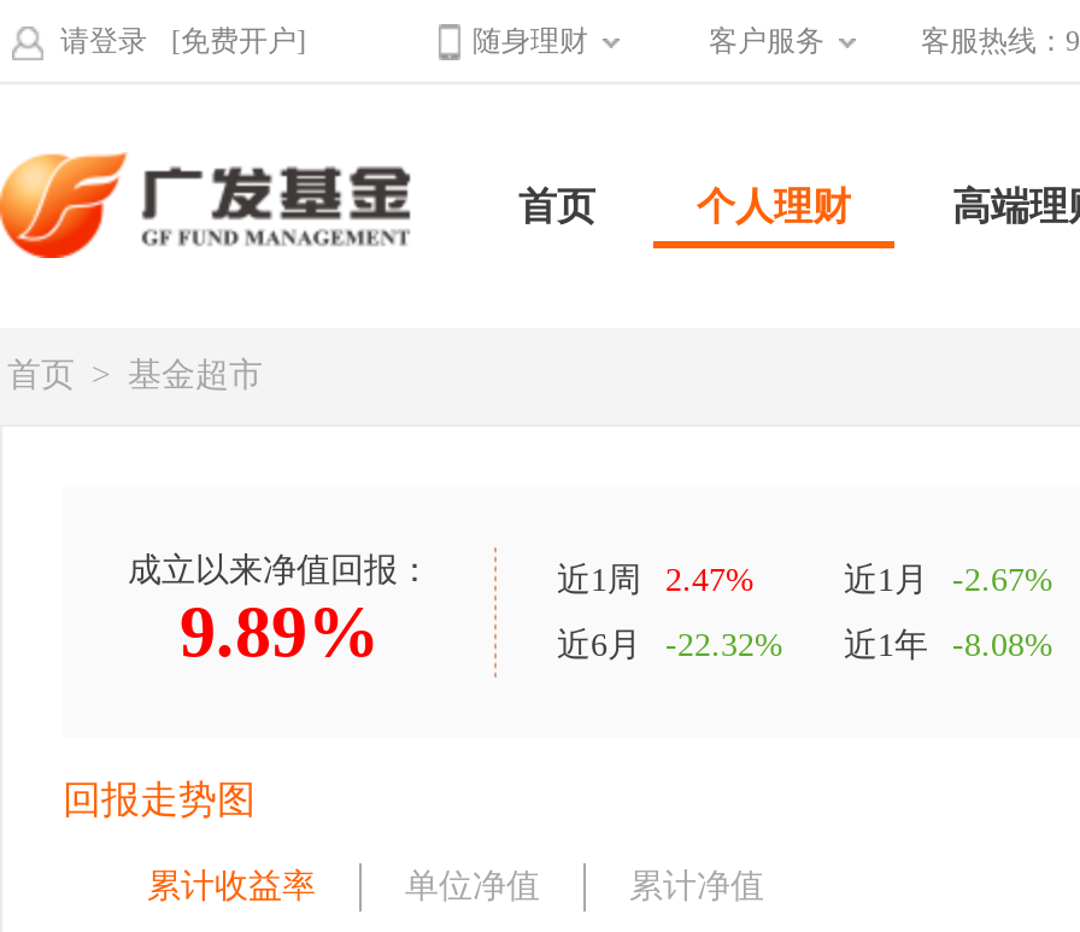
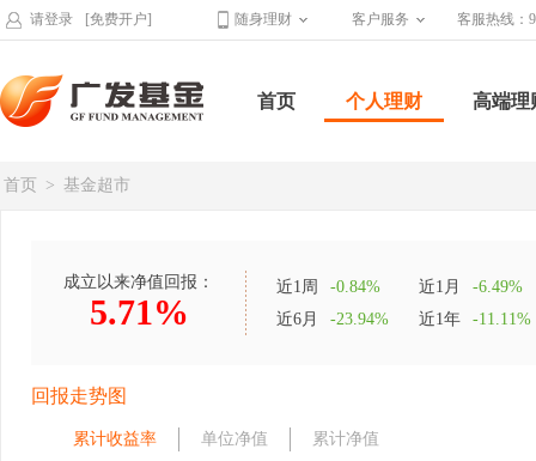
- 近1周 2.47%
+ 近1周 -0.84%

- 近1月 -2.67%
+ 近1月 -6.49%

- 9.89%
+ 5.71%

- -22.32%
+ -23.94%

- -8.08%
+ -11.11%
